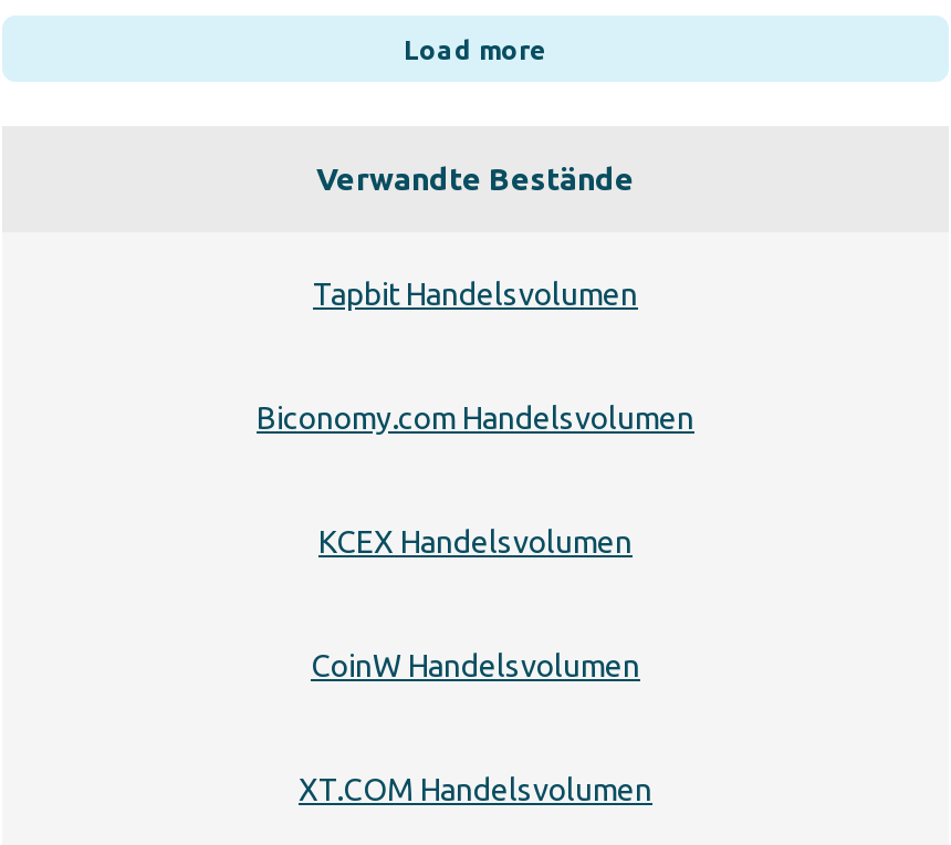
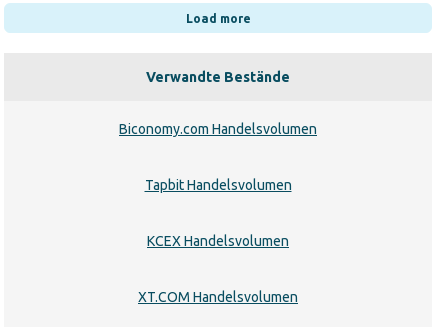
moved down: Tapbit Handelsvolumen

- CoinW Handelsvolumen
